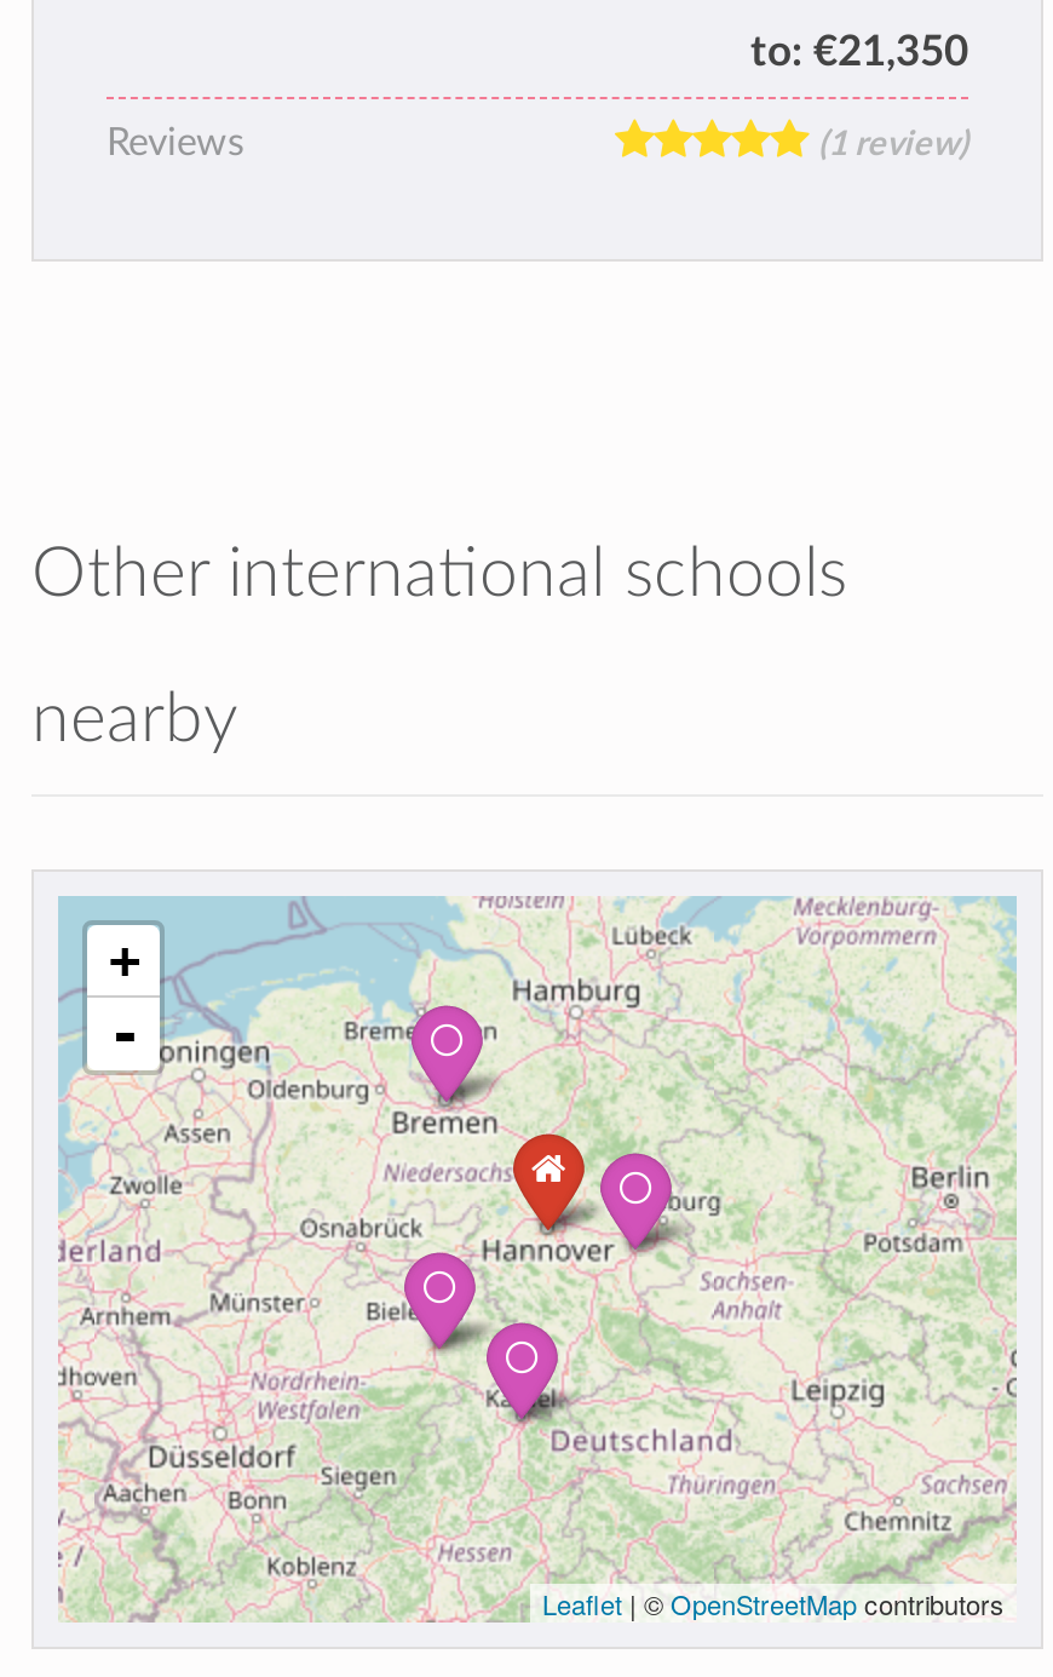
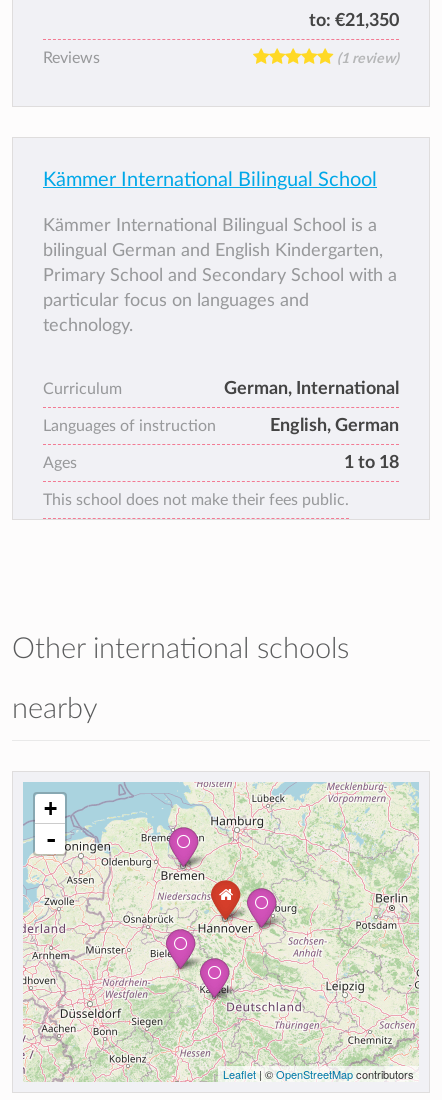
+ Kämmer International Bilingual School
+ Kämmer International Bilingual School is a
+ bilingual German and English Kindergarten,
+ Primary School and Secondary School with a
+ particular focus on languages and
+ technology.

+ Curriculum
+ German, International
+ Languages of instruction
+ English, German
+ Ages
+ 1 to 18
+ This school does not make their fees public.
